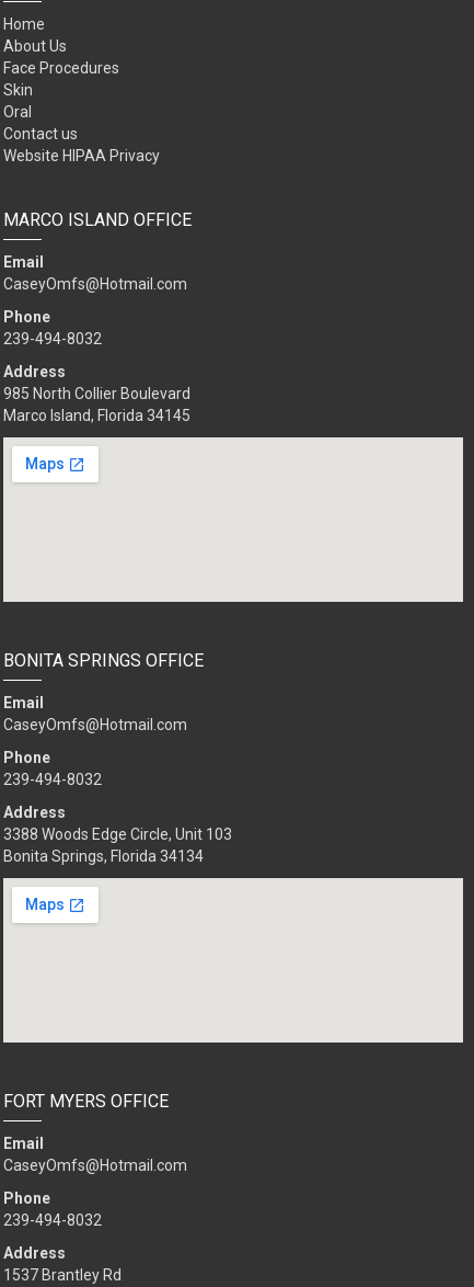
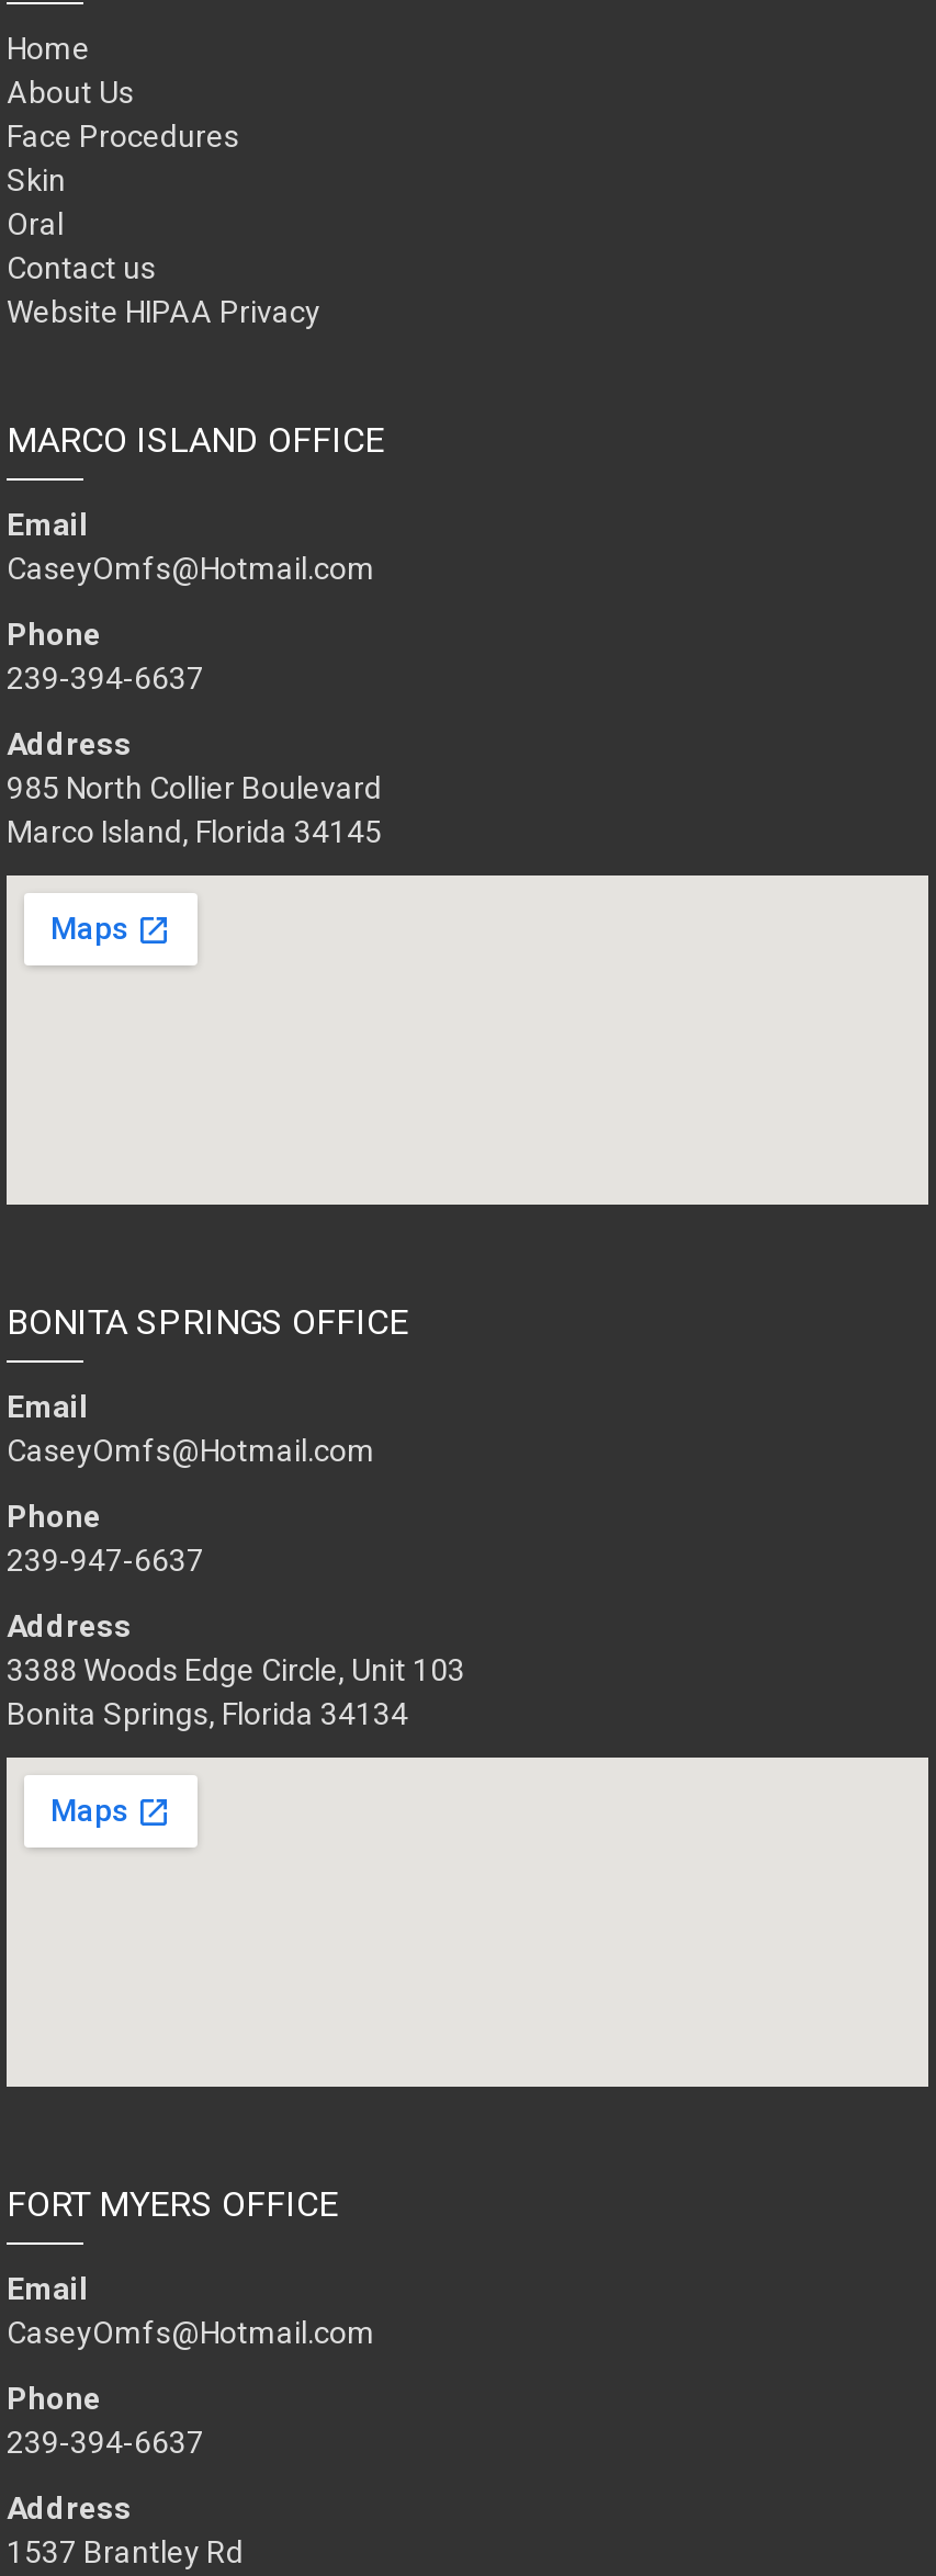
- 239-494-8032
+ 239-394-6637

- 239-494-8032
+ 239-947-6637

- 239-494-8032
+ 239-394-6637
